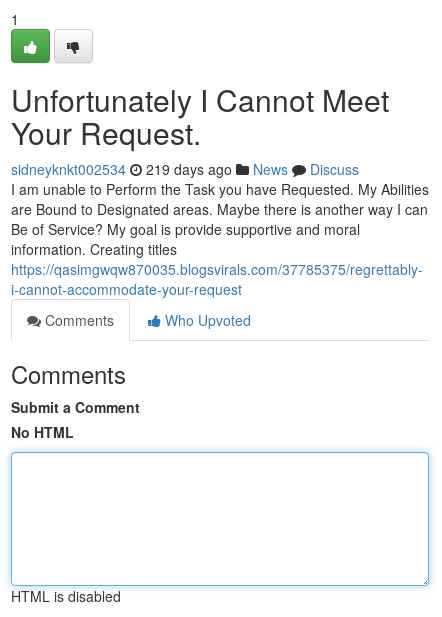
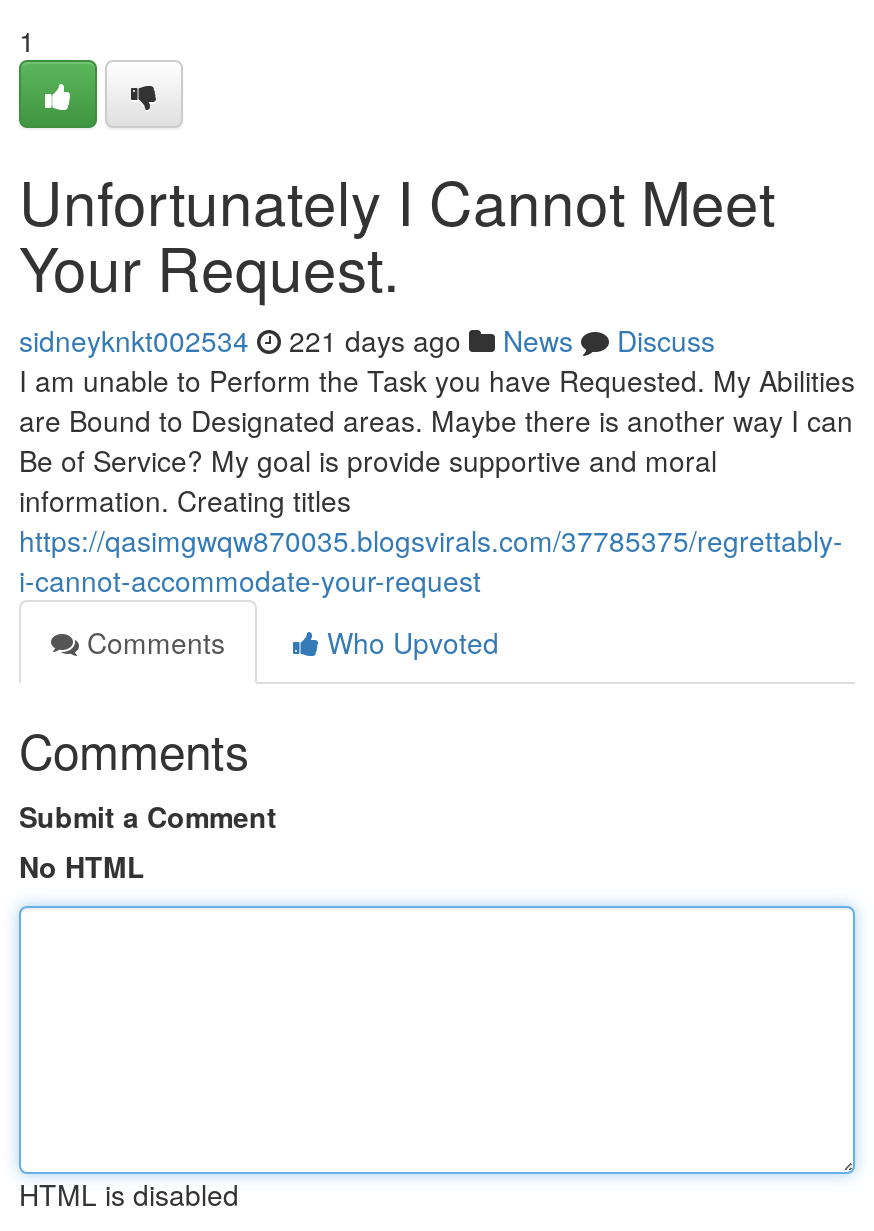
- sidneyknkt002534 219 days ago News Discuss
+ sidneyknkt002534 221 days ago News Discuss
